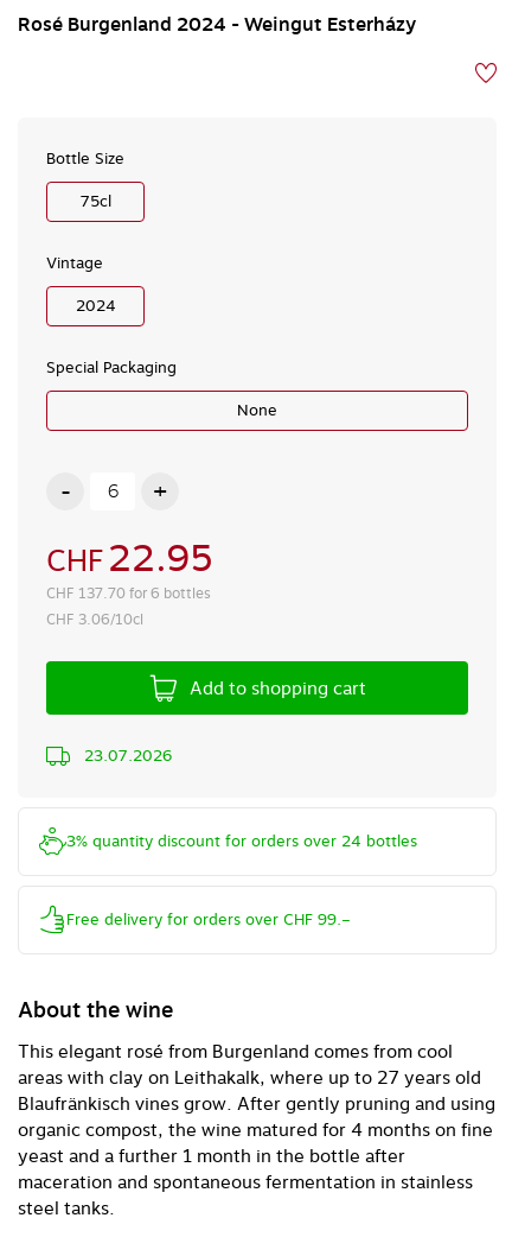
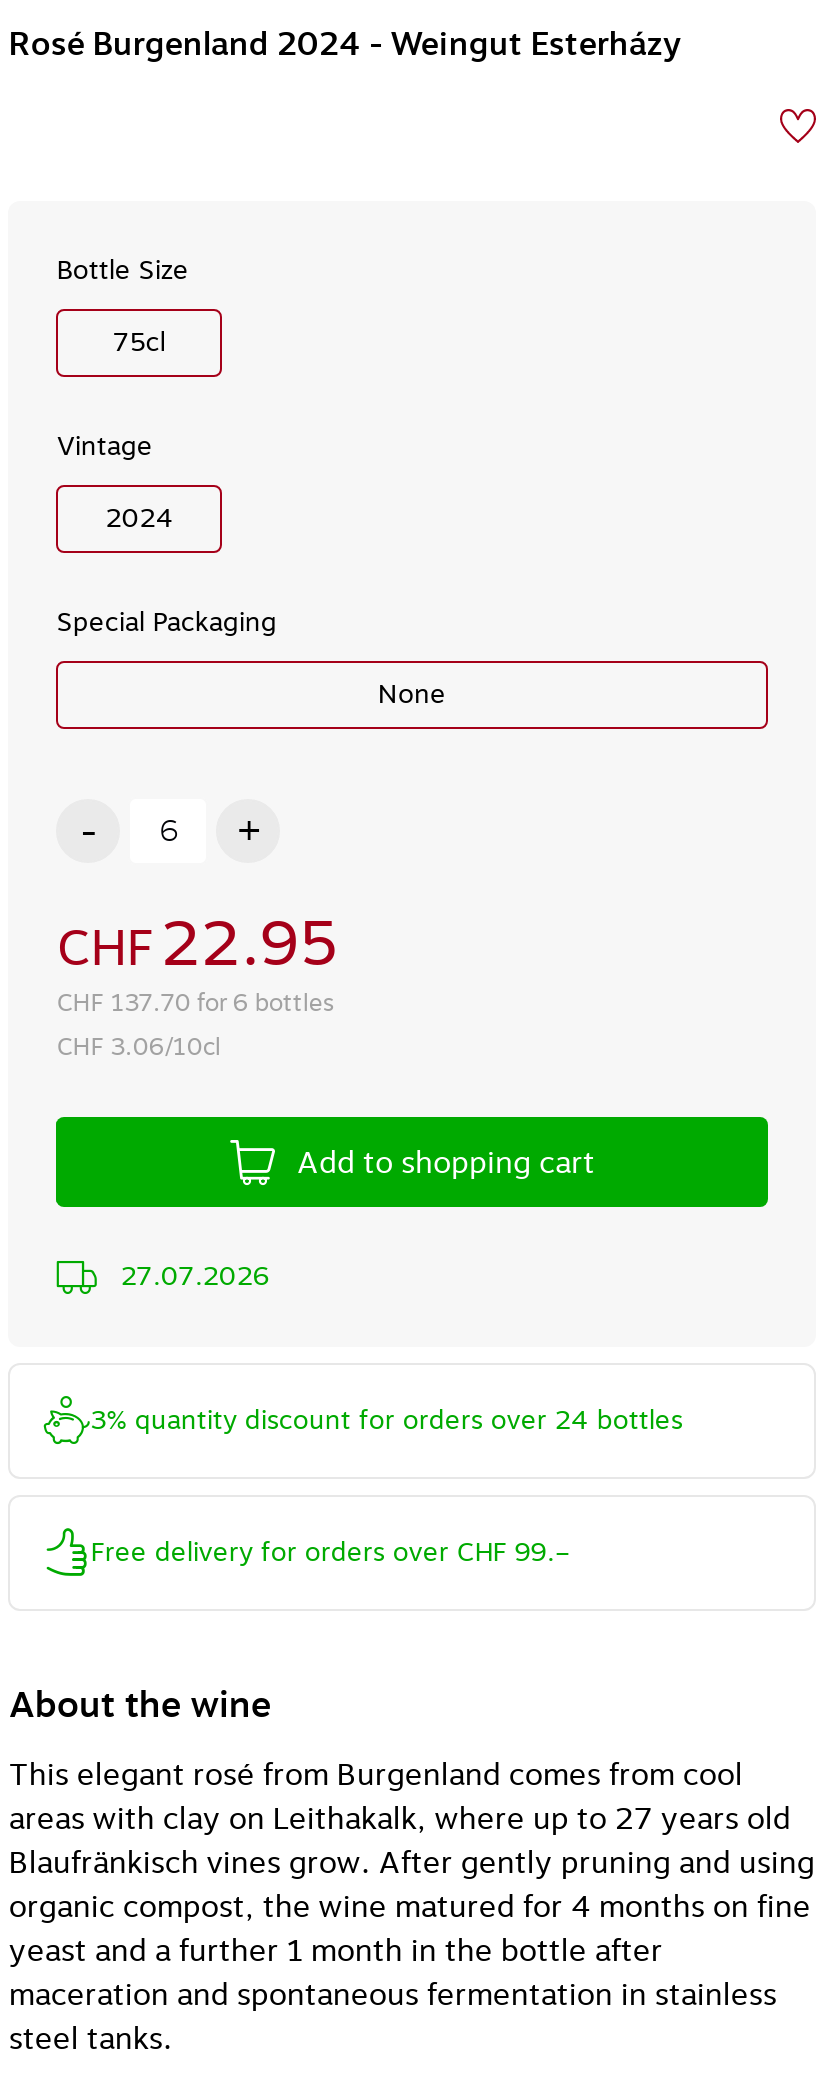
- 23.07.2026
+ 27.07.2026
